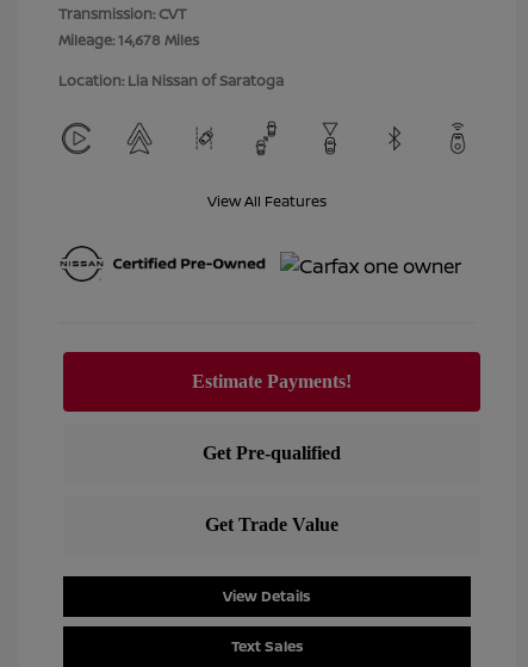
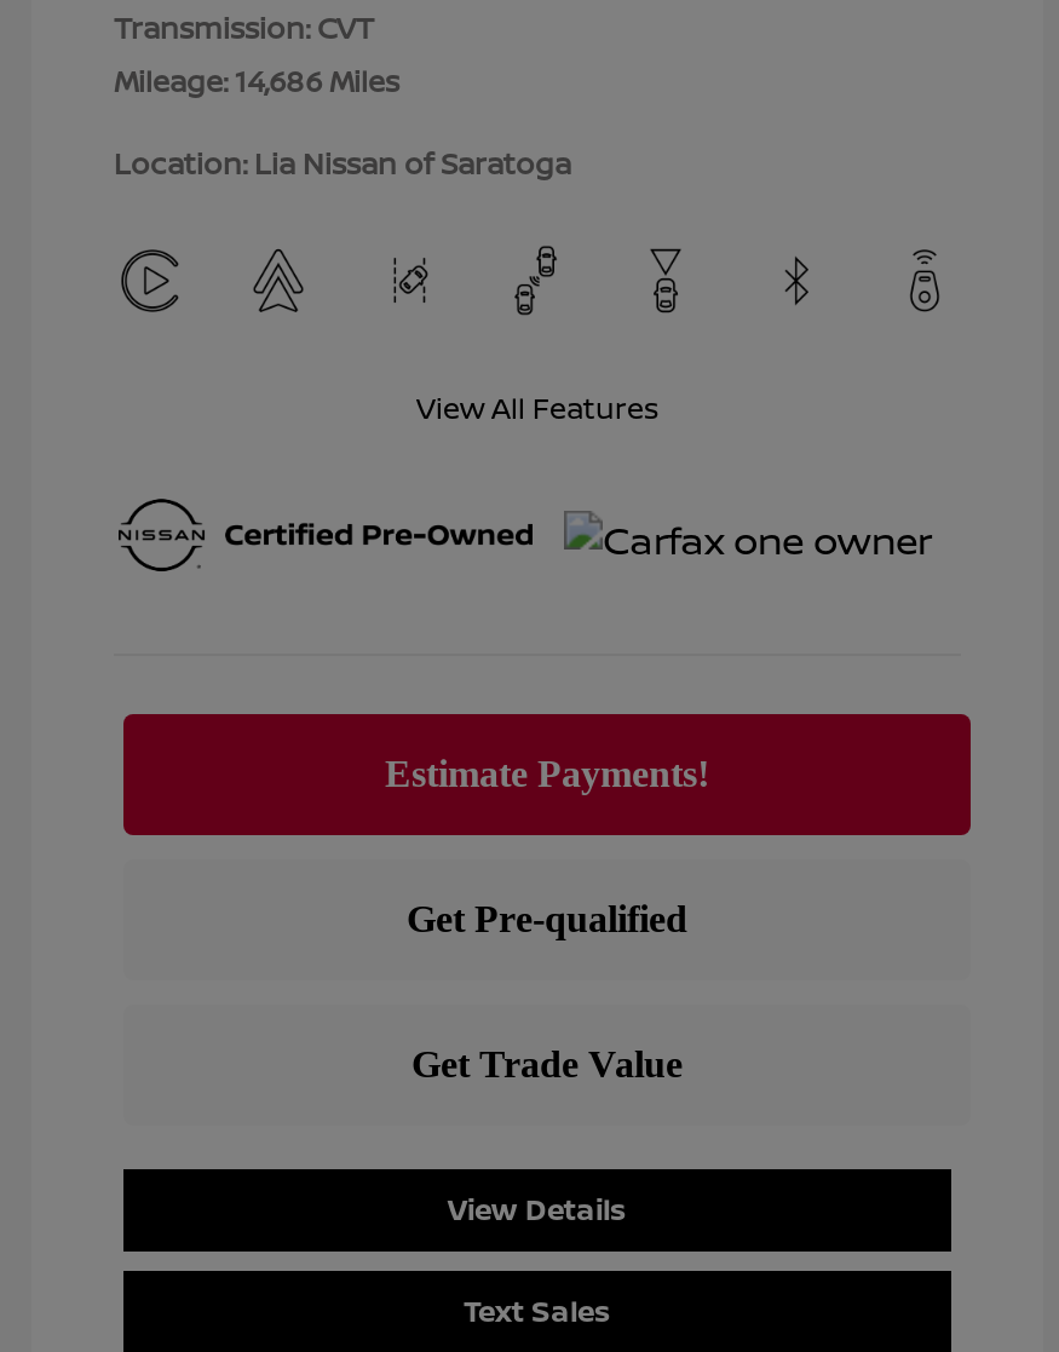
- Mileage: 14,678 Miles
+ Mileage: 14,686 Miles
